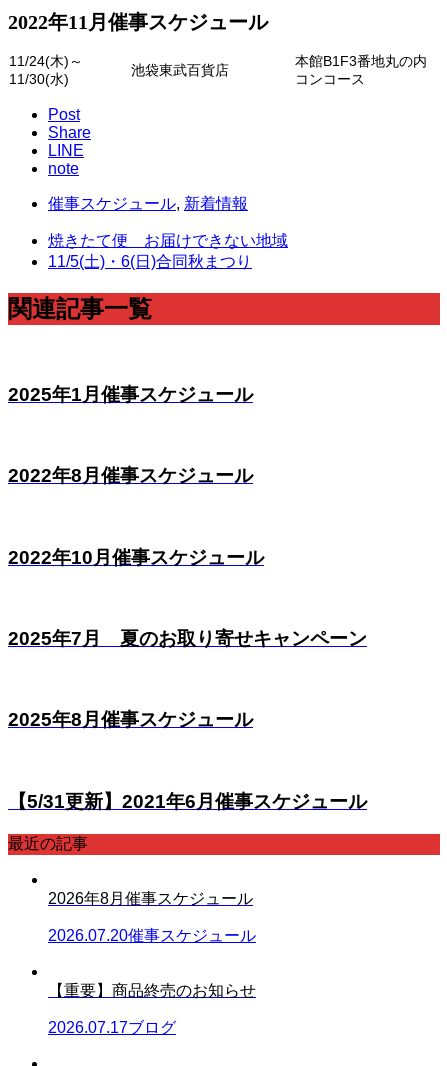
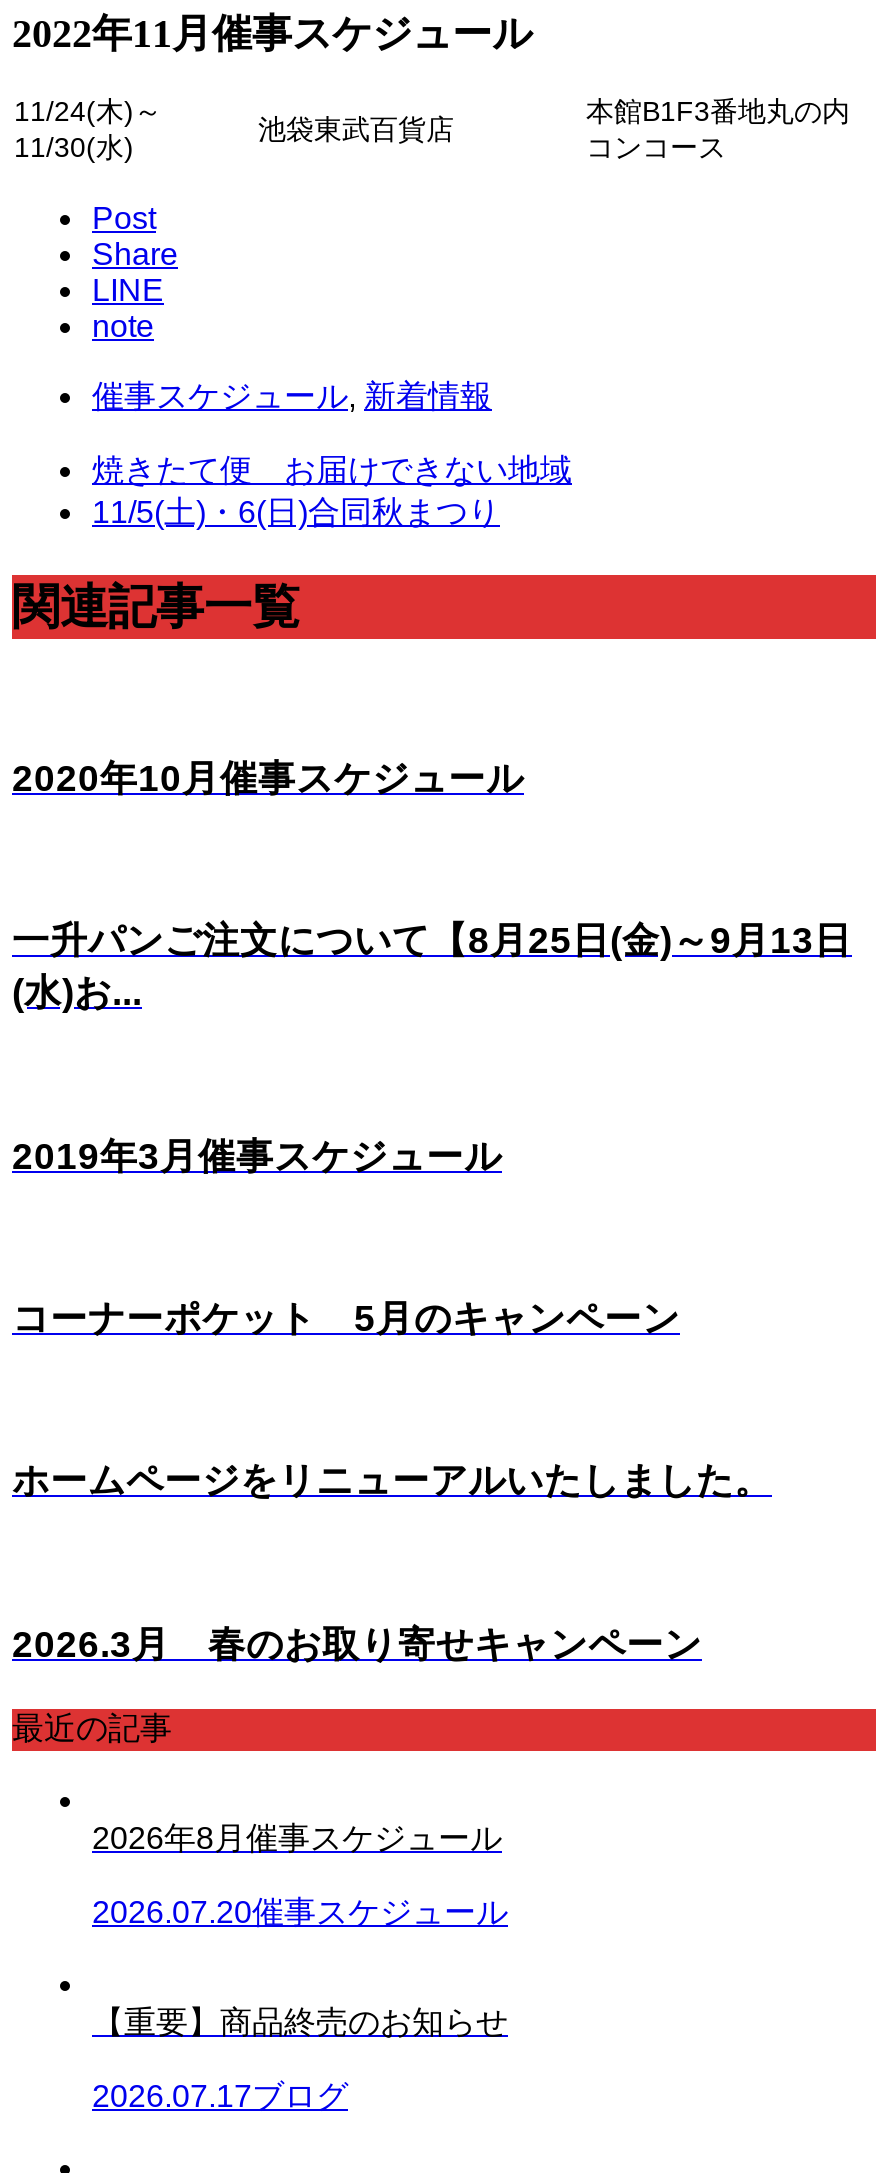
- 2025年1月催事スケジュール
+ 2020年10月催事スケジュール

- 2022年8月催事スケジュール
+ 一升パンご注文について【8月25日(金)～9月13日
+ (水)お...

- 2022年10月催事スケジュール
+ 2019年3月催事スケジュール

- 2025年7月 夏のお取り寄せキャンペーン
+ コーナーポケット 5月のキャンペーン

- 2025年8月催事スケジュール
+ ホームページをリニューアルいたしました。

- 【5/31更新】2021年6月催事スケジュール
+ 2026.3月 春のお取り寄せキャンペーン
